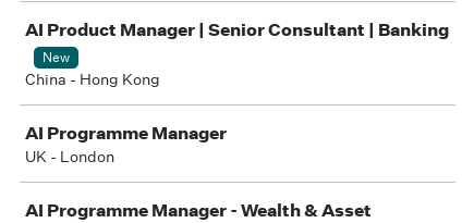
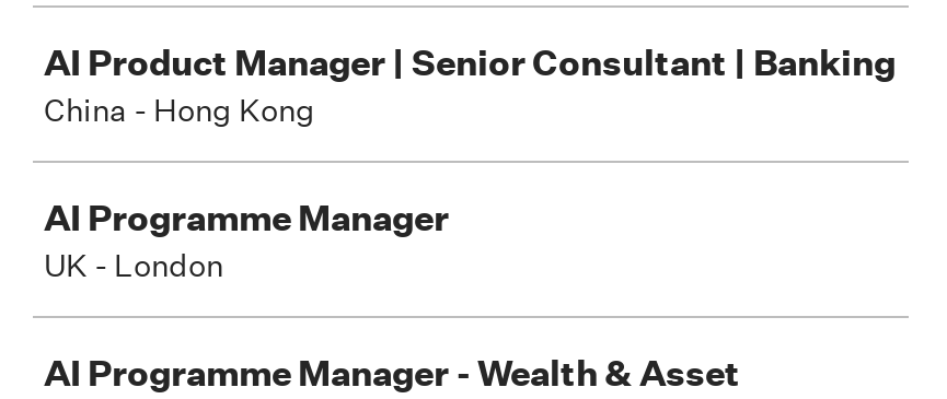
- New
